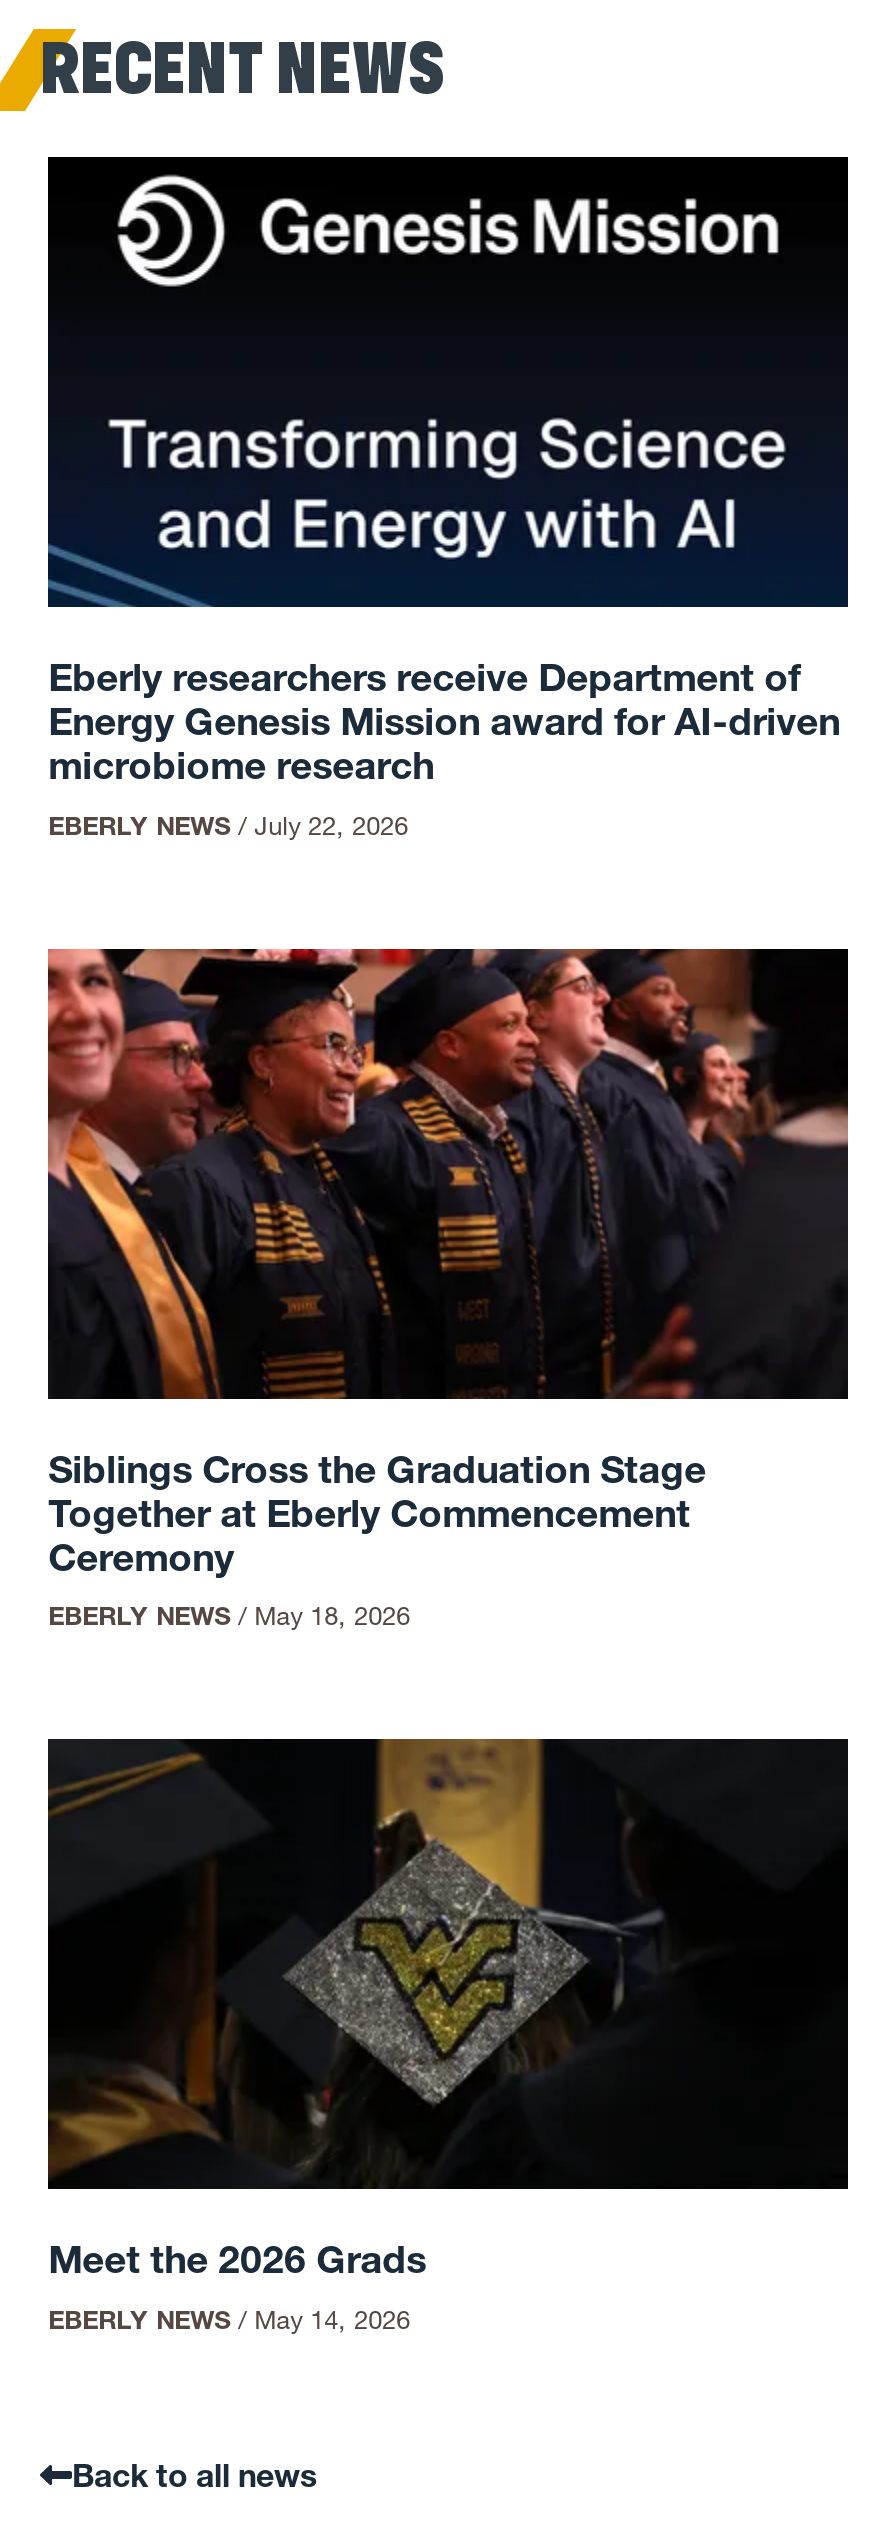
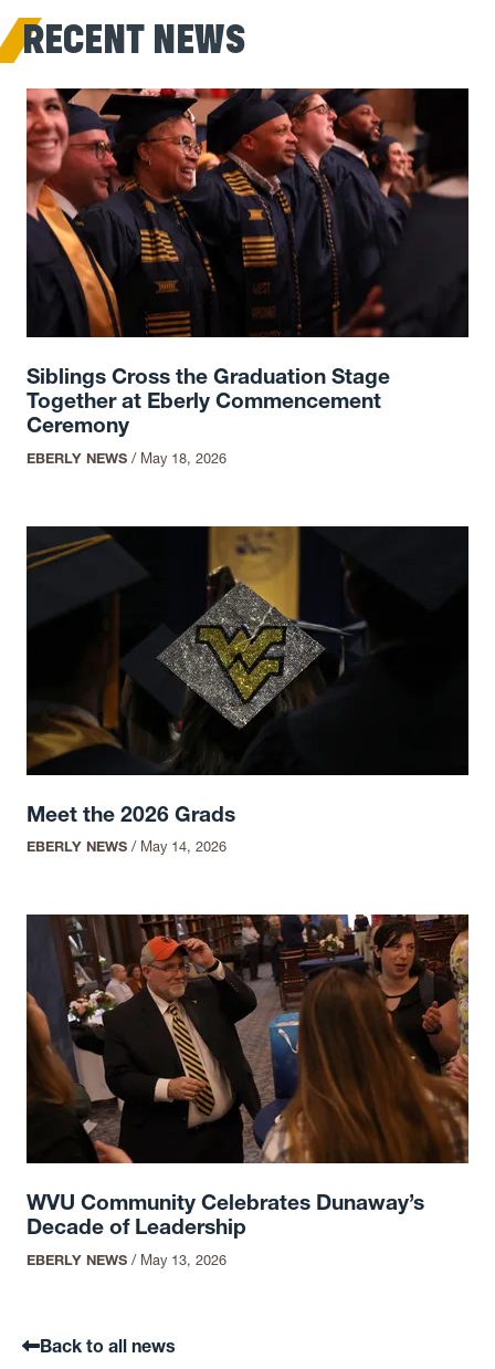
- [image]
- Eberly researchers receive Department of
- Energy Genesis Mission award for AI-driven
- microbiome research
- EBERLY NEWS / July 22, 2026

moved up: [image] | Siblings Cross the Graduation Stage | Together at Eberly Commencement | Ceremony | EBERLY NEWS / May 18, 2026 | Meet the 2026 Grads | EBERLY NEWS / May 14, 2026

+ [image]
+ WVU Community Celebrates Dunaway’s
+ Decade of Leadership
+ EBERLY NEWS / May 13, 2026
